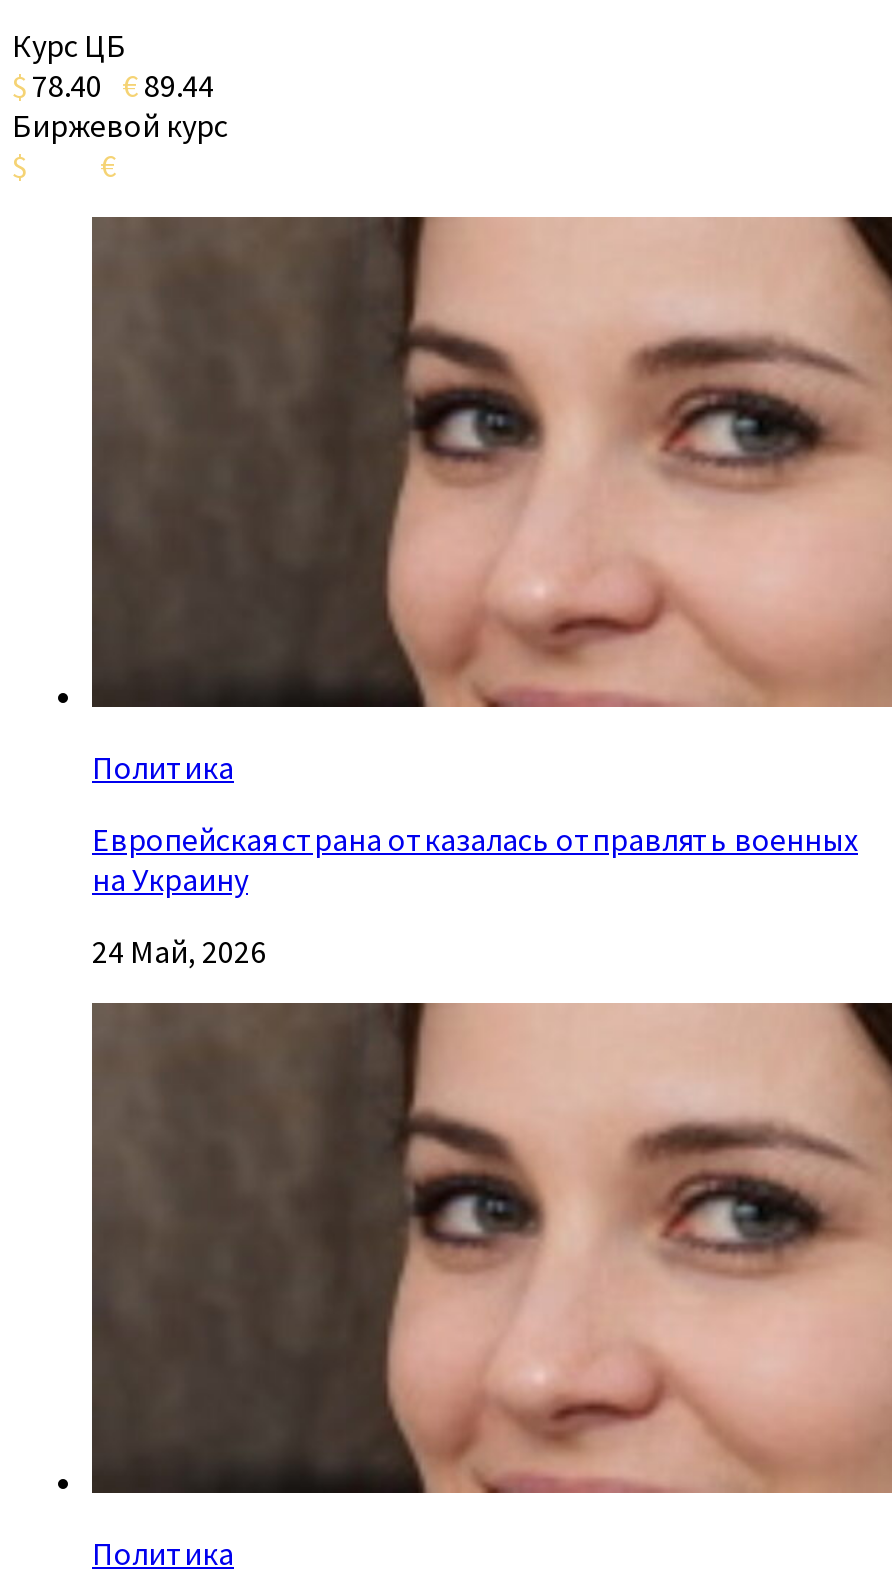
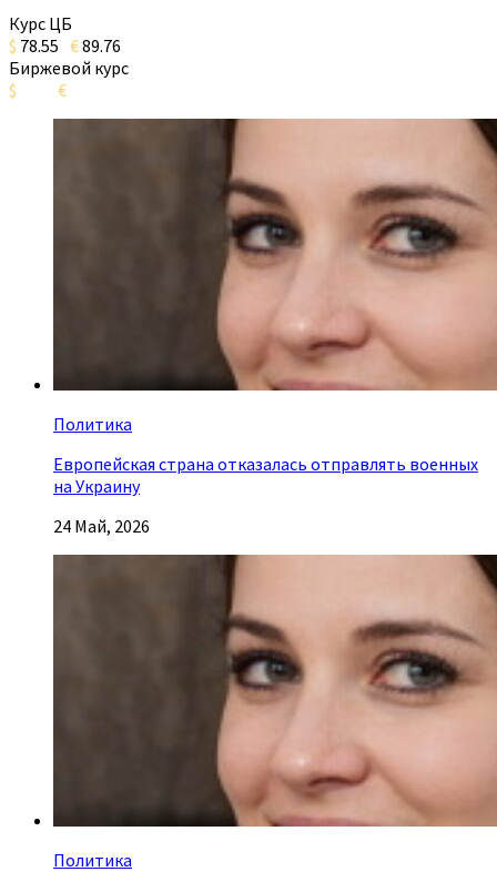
- $ 78.40 € 89.44
+ $ 78.55 € 89.76
